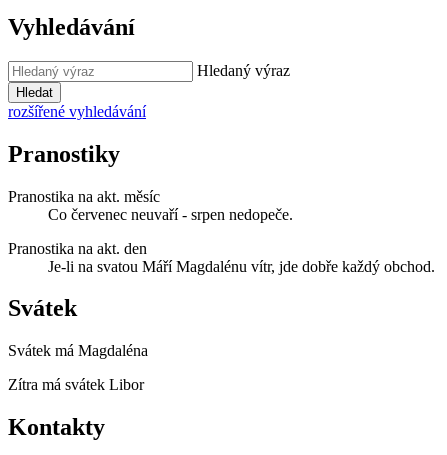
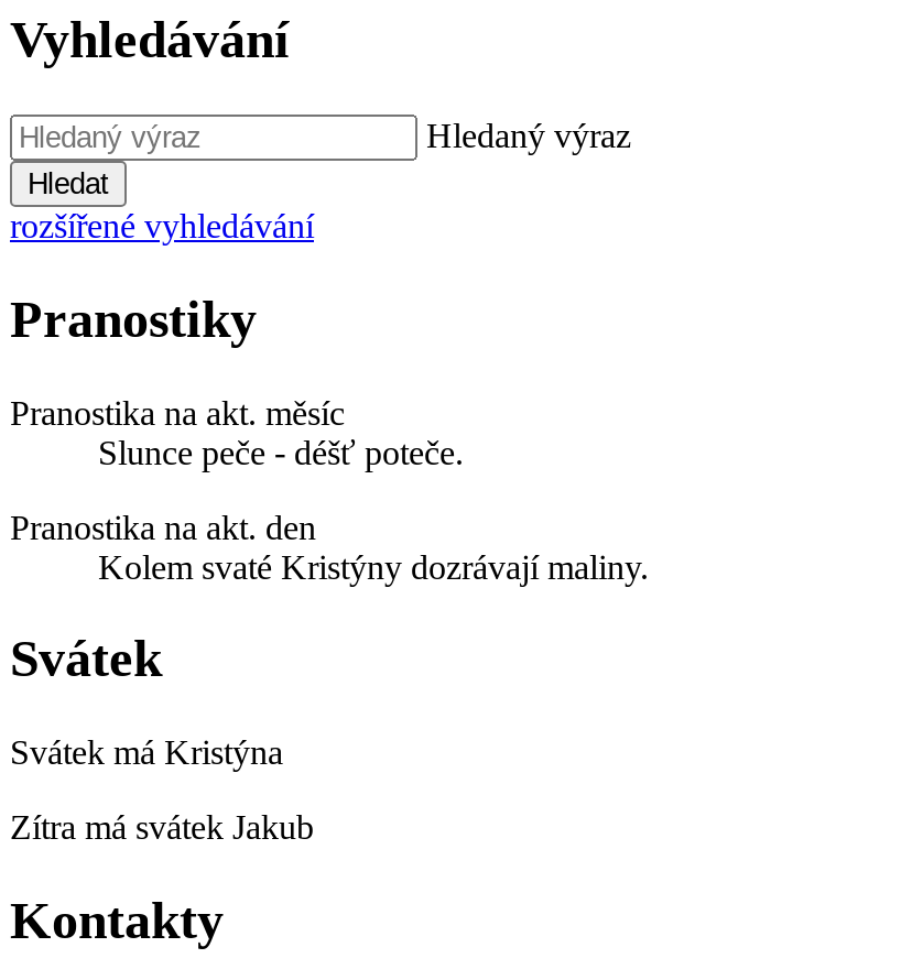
- Co červenec neuvaří - srpen nedopeče.
+ Slunce peče - déšť poteče.

- Je-li na svatou Máří Magdalénu vítr, jde dobře každý obchod.
+ Kolem svaté Kristýny dozrávají maliny.

- Svátek má Magdaléna
+ Svátek má Kristýna

- Zítra má svátek Libor
+ Zítra má svátek Jakub
